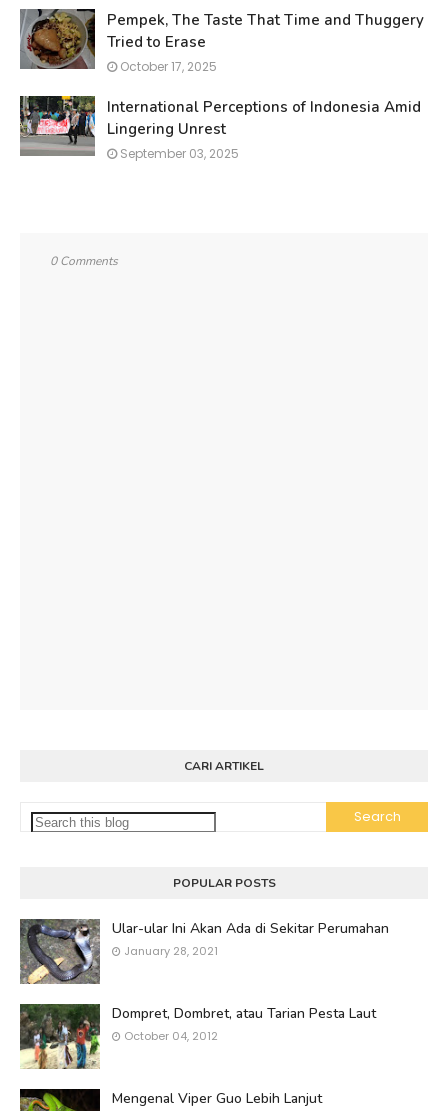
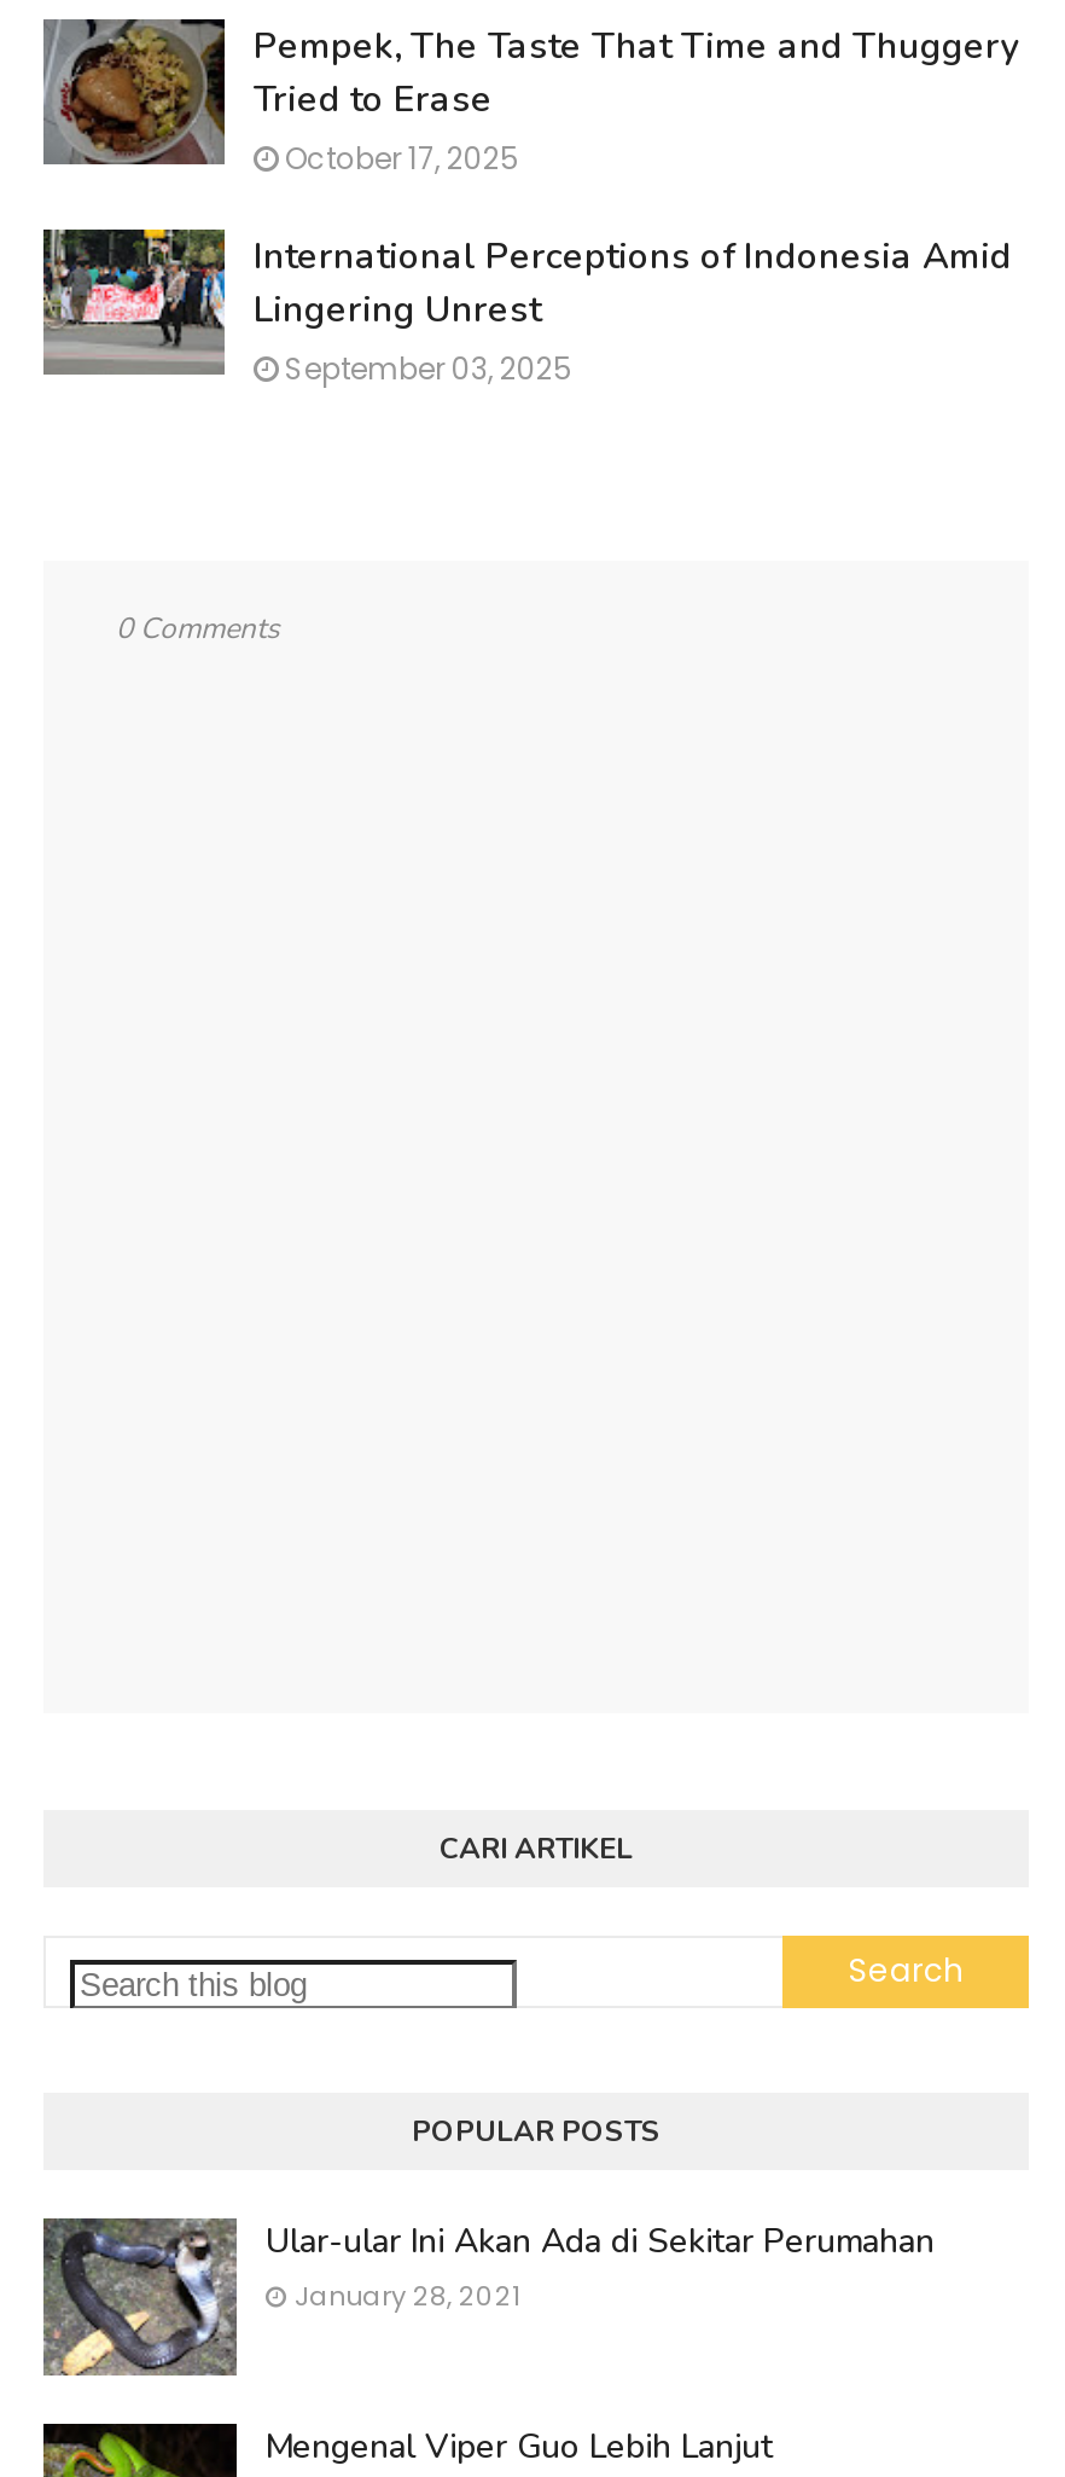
- [image]
- Dompret, Dombret, atau Tarian Pesta Laut
- October 04, 2012
